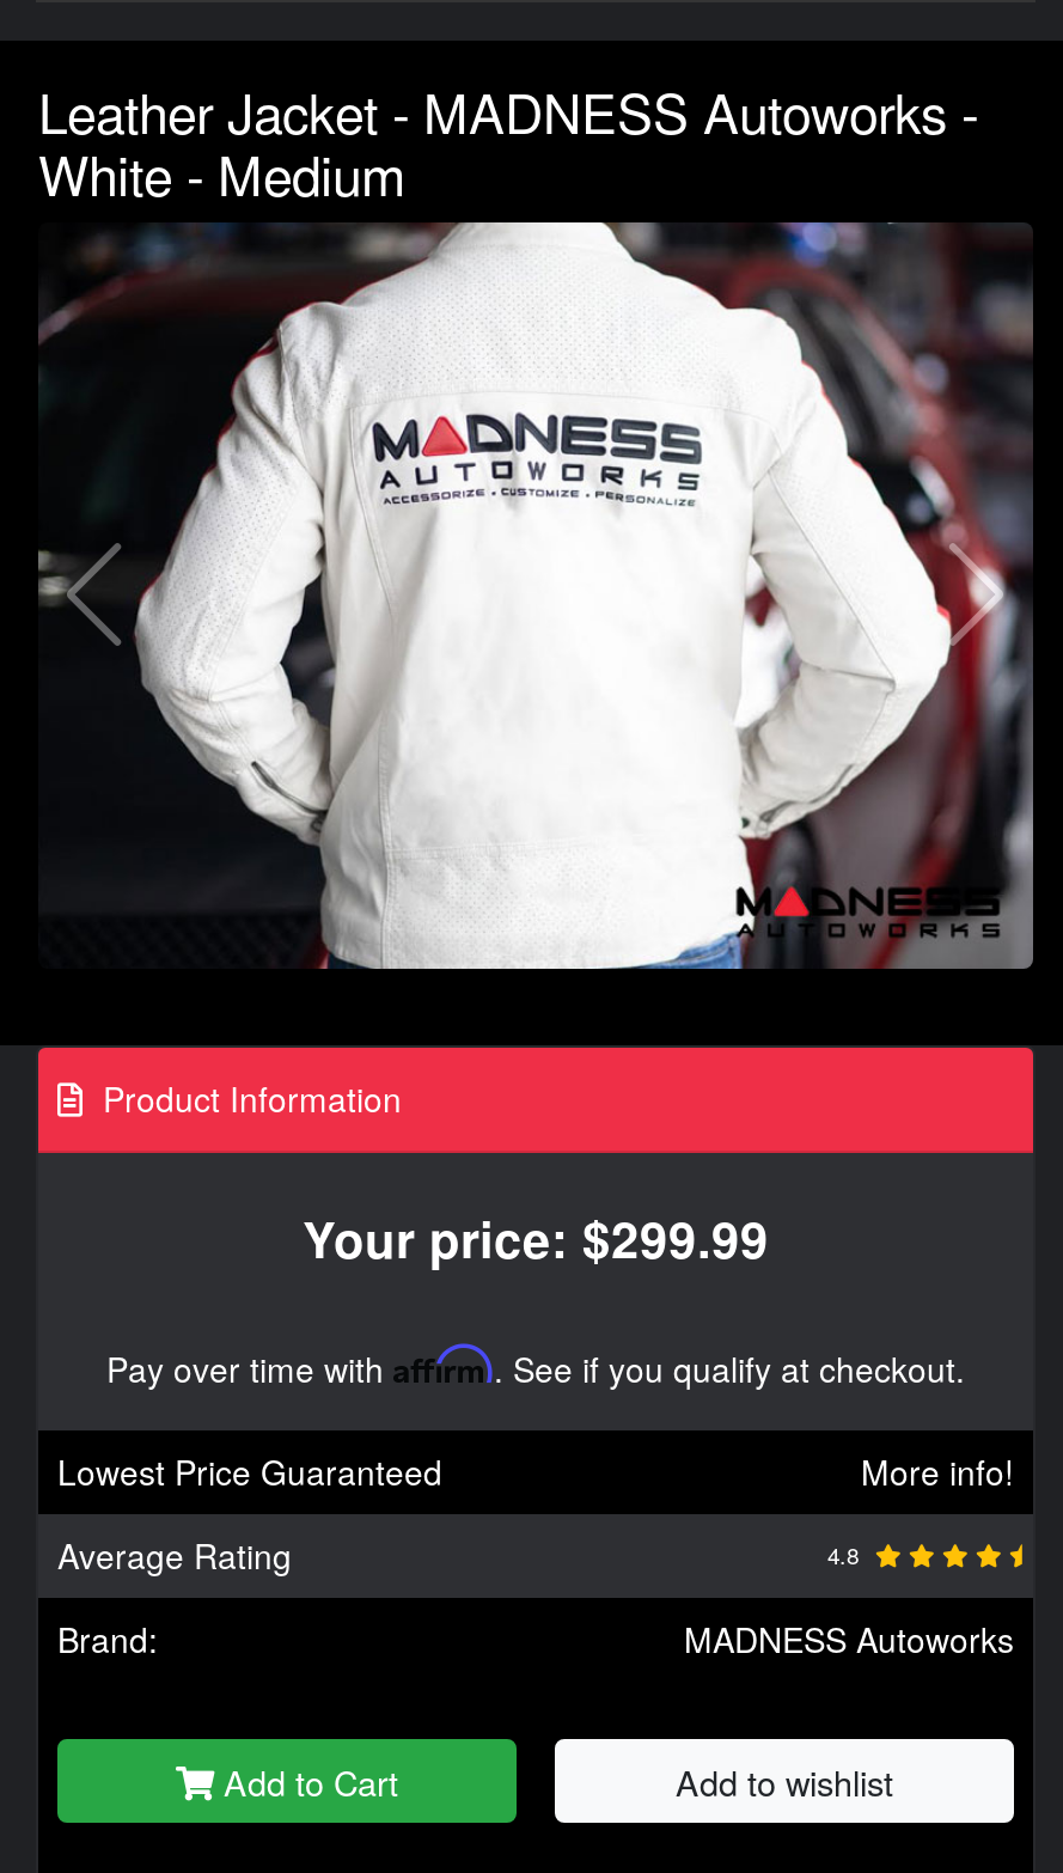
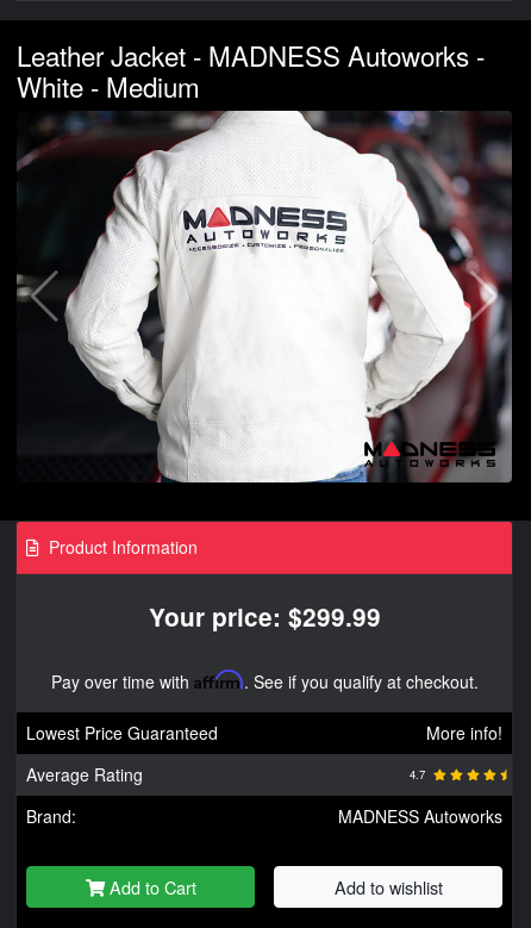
- 4.8
+ 4.7
